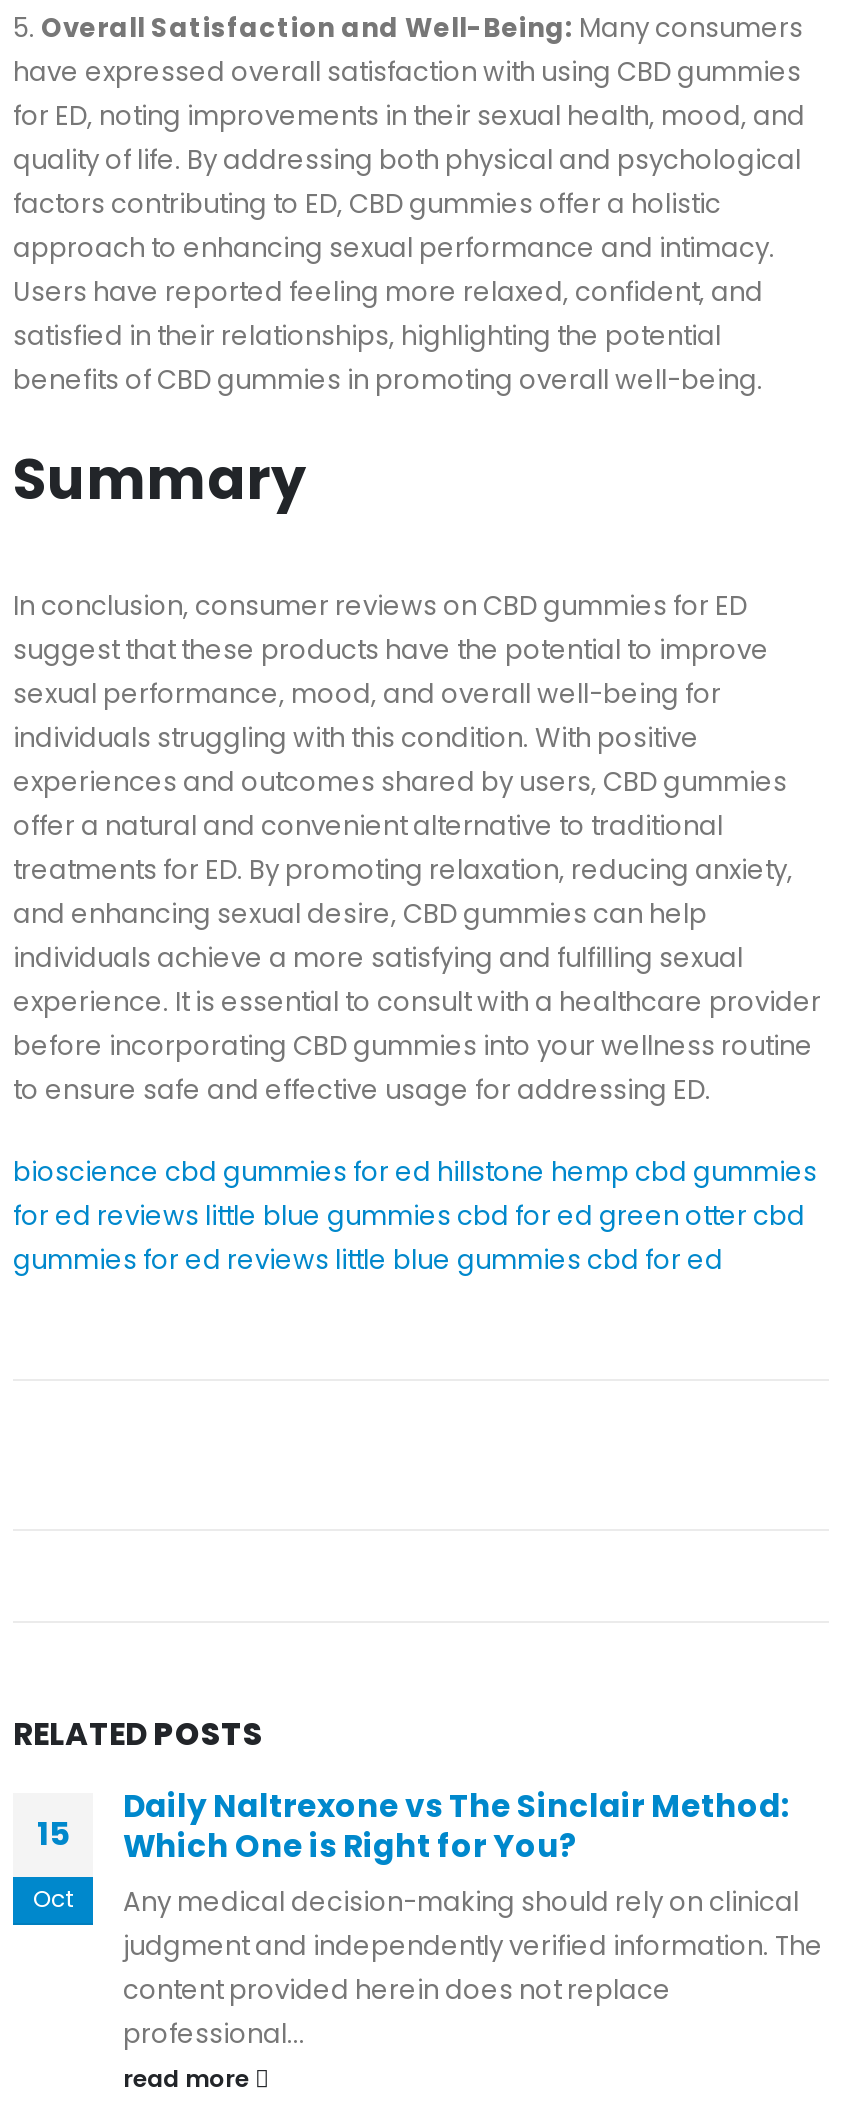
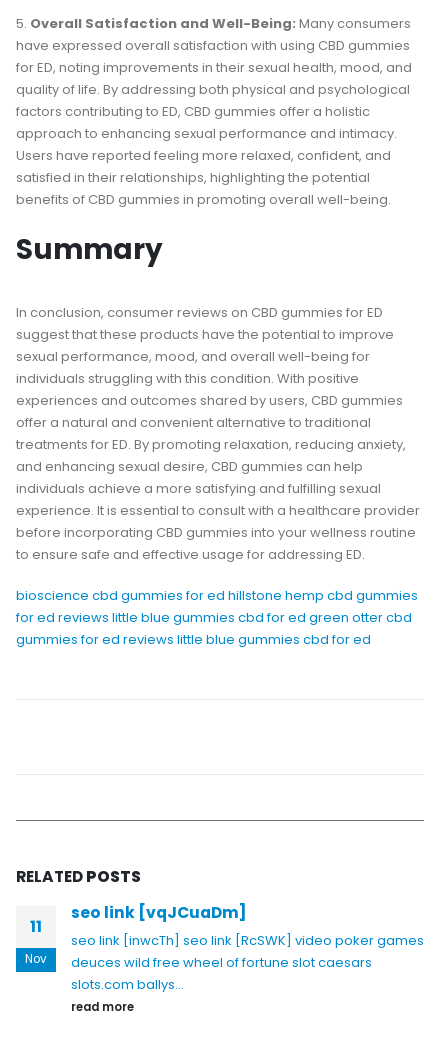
- Daily Naltrexone vs The Sinclair Method:
- Which One is Right for You?
- Any medical decision-making should rely on clinical
- judgment and independently verified information. The
- content provided herein does not replace
- professional...
+ seo link [vqJCuaDm]
+ seo link [inwcTh] seo link [RcSWK] video poker games
+ deuces wild free wheel of fortune slot caesars
+ slots.com ballys...

- 15
+ 11

- Oct
+ Nov
